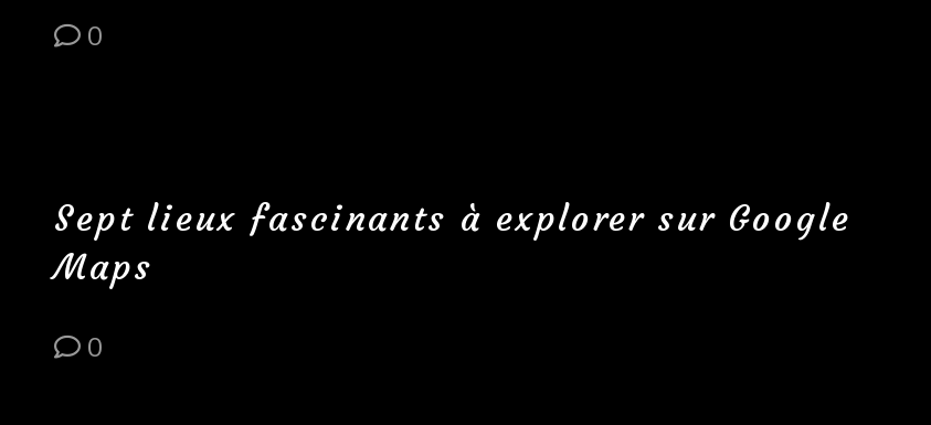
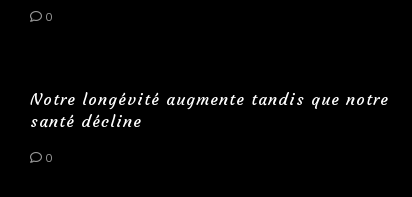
- Sept lieux fascinants à explorer sur Google
- Maps
+ Notre longévité augmente tandis que notre
+ santé décline
